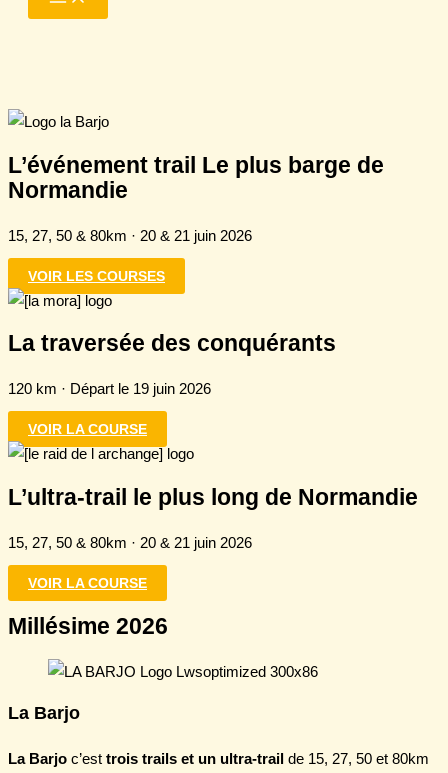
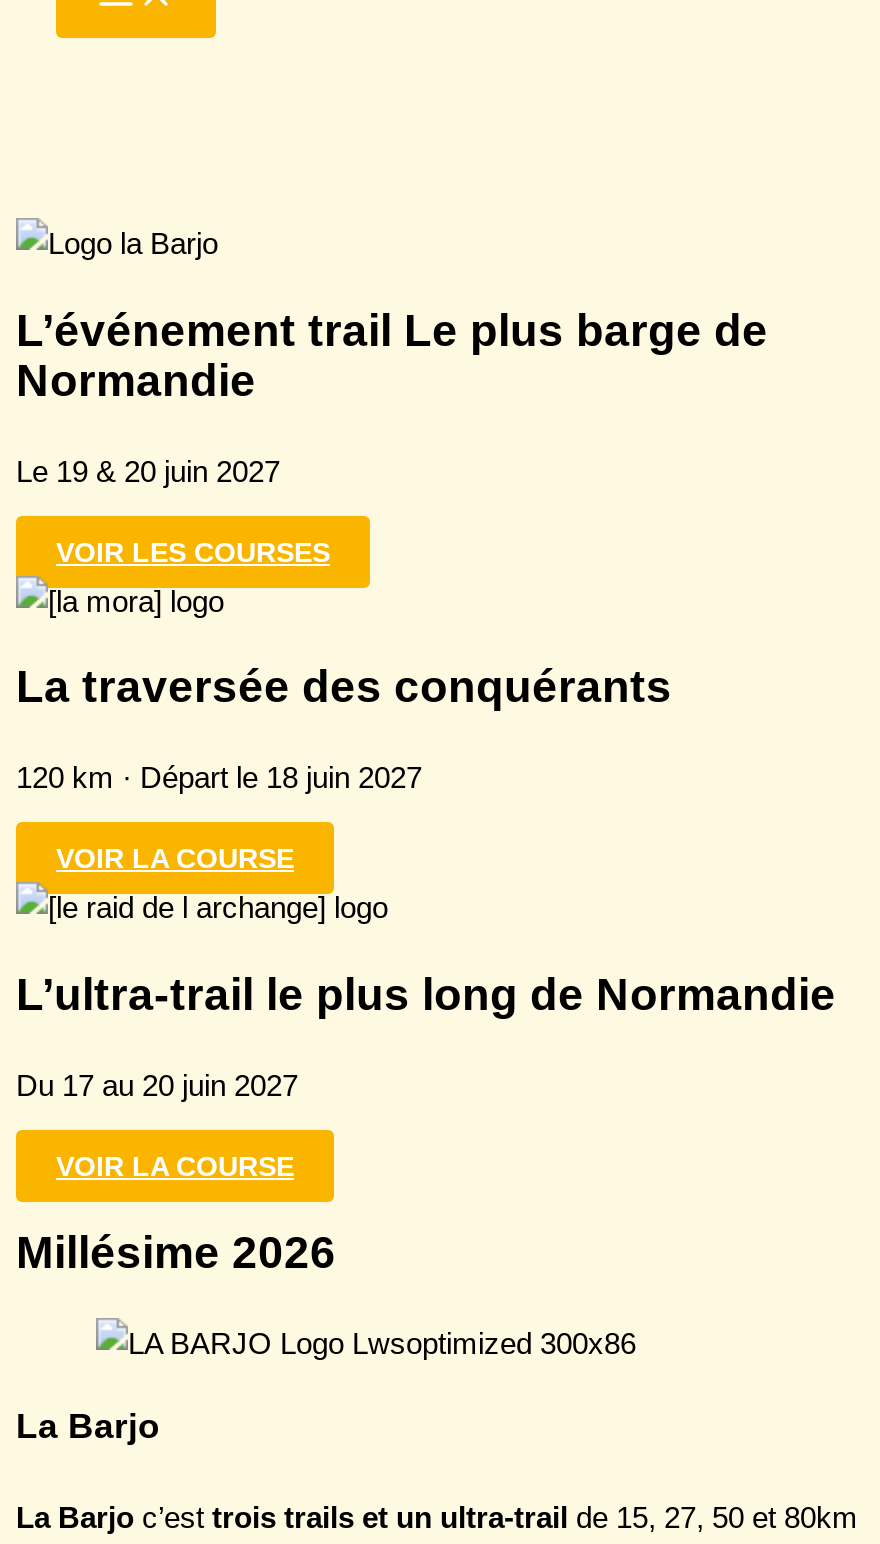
- 15, 27, 50 & 80km · 20 & 21 juin 2026
+ Le 19 & 20 juin 2027

- 120 km · Départ le 19 juin 2026
+ 120 km · Départ le 18 juin 2027

- 15, 27, 50 & 80km · 20 & 21 juin 2026
+ Du 17 au 20 juin 2027
